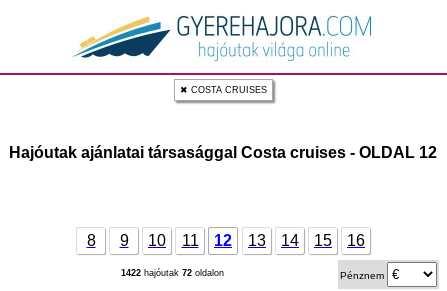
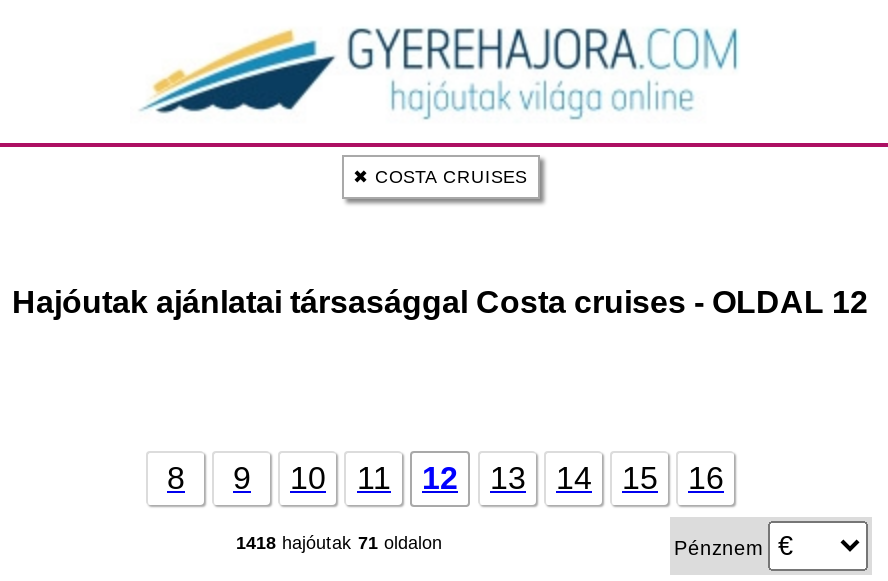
- 1422 hajóutak 72 oldalon
+ 1418 hajóutak 71 oldalon
